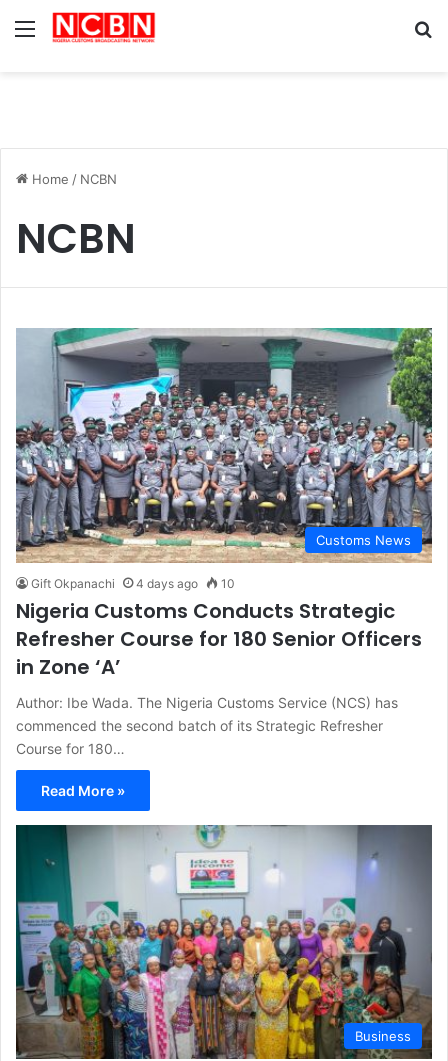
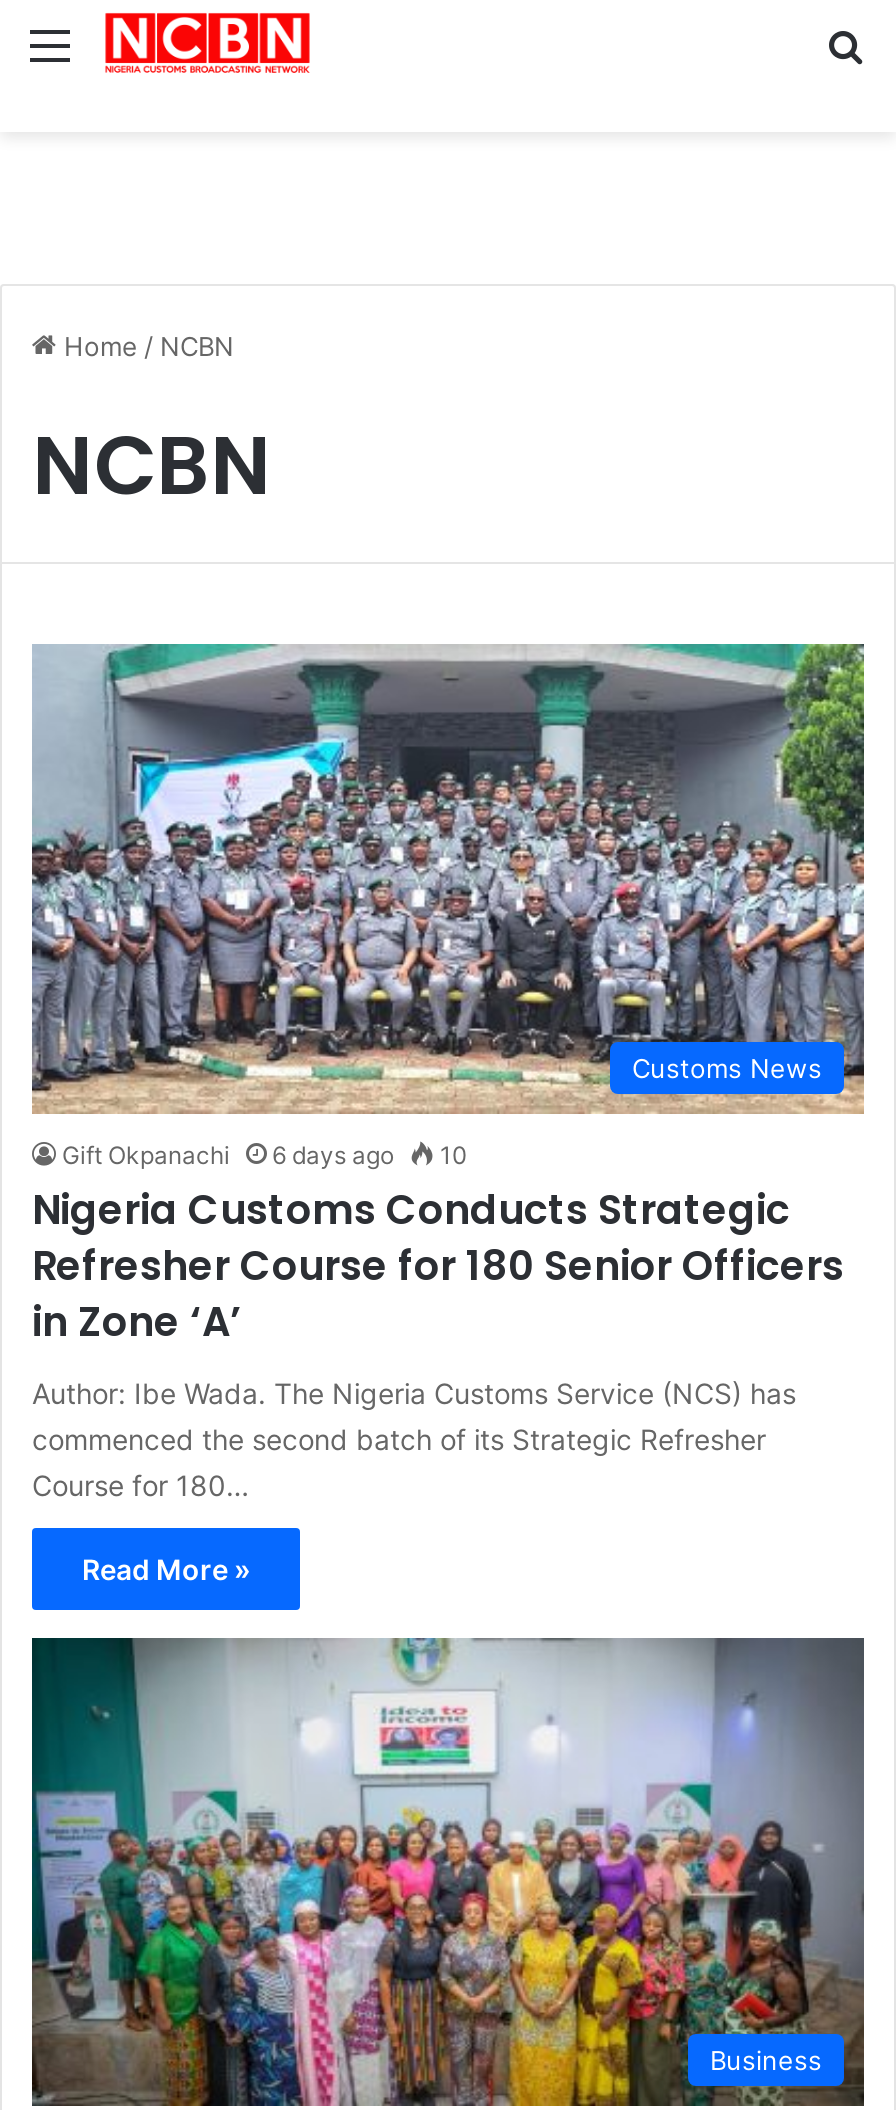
- Gift Okpanachi 4 days ago 10
+ Gift Okpanachi 6 days ago 10
